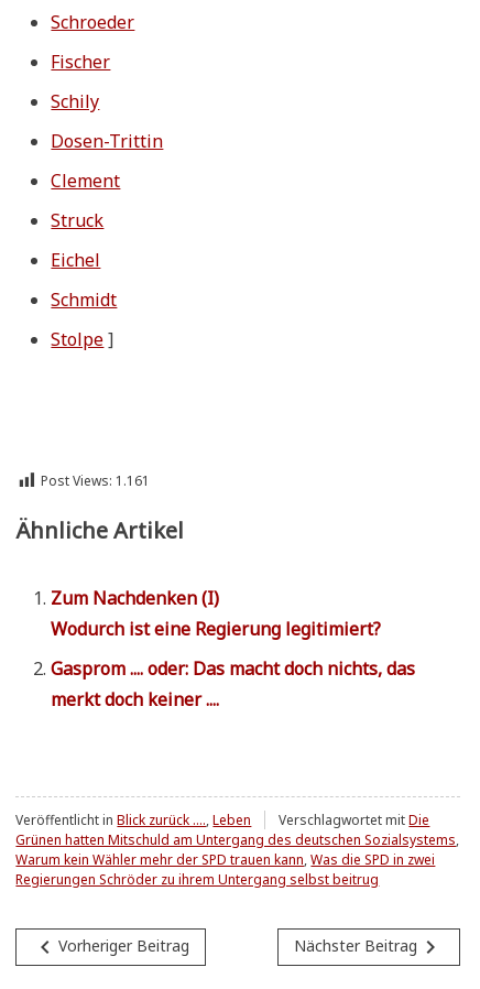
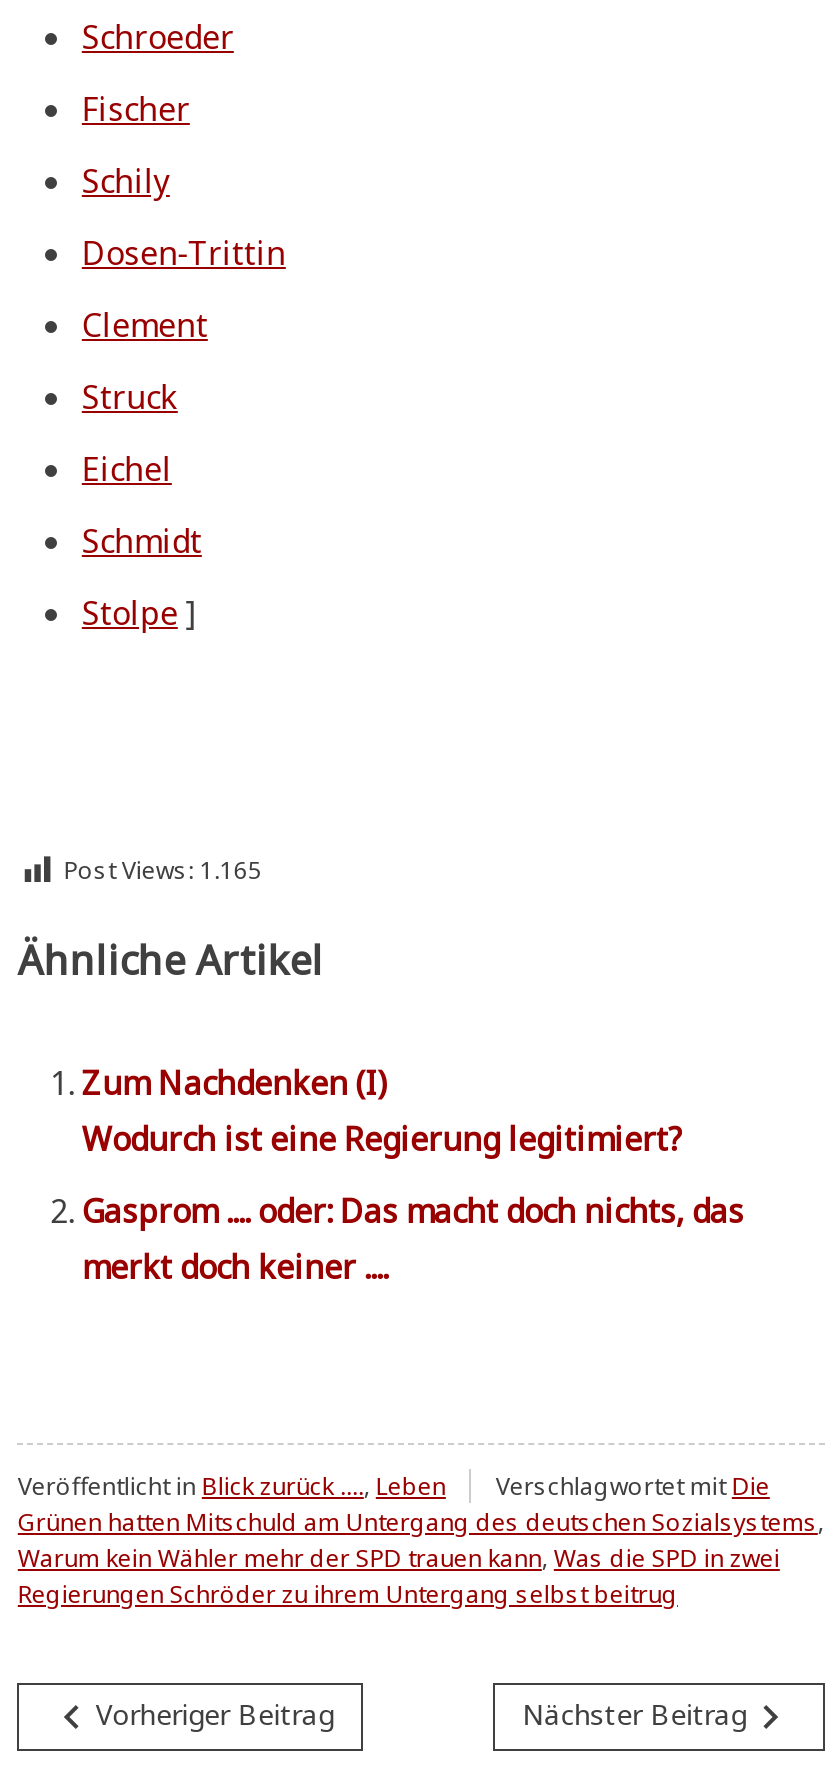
- Post Views: 1.161
+ Post Views: 1.165
